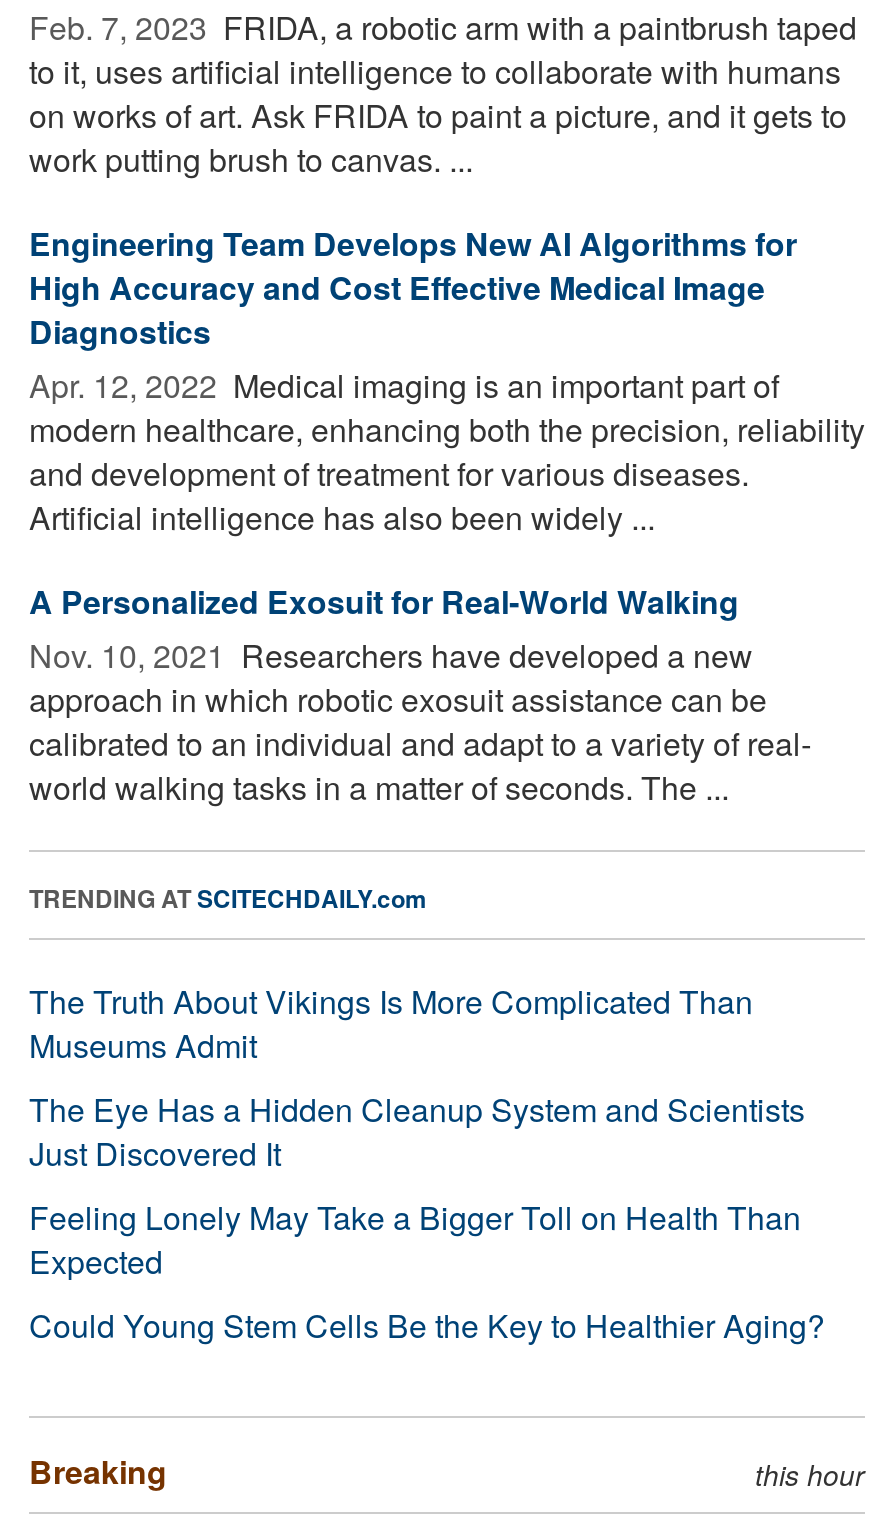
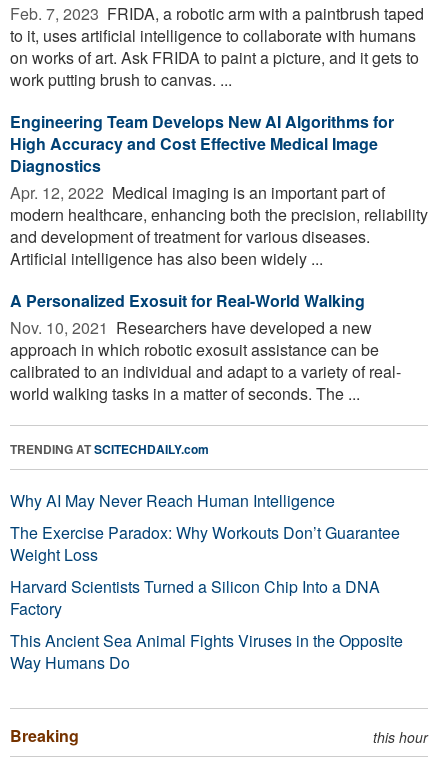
- The Truth About Vikings Is More Complicated Than
- Museums Admit
- The Eye Has a Hidden Cleanup System and Scientists
- Just Discovered It
- Feeling Lonely May Take a Bigger Toll on Health Than
- Expected
- Could Young Stem Cells Be the Key to Healthier Aging?
+ Why AI May Never Reach Human Intelligence
+ The Exercise Paradox: Why Workouts Don’t Guarantee
+ Weight Loss
+ Harvard Scientists Turned a Silicon Chip Into a DNA
+ Factory
+ This Ancient Sea Animal Fights Viruses in the Opposite
+ Way Humans Do
